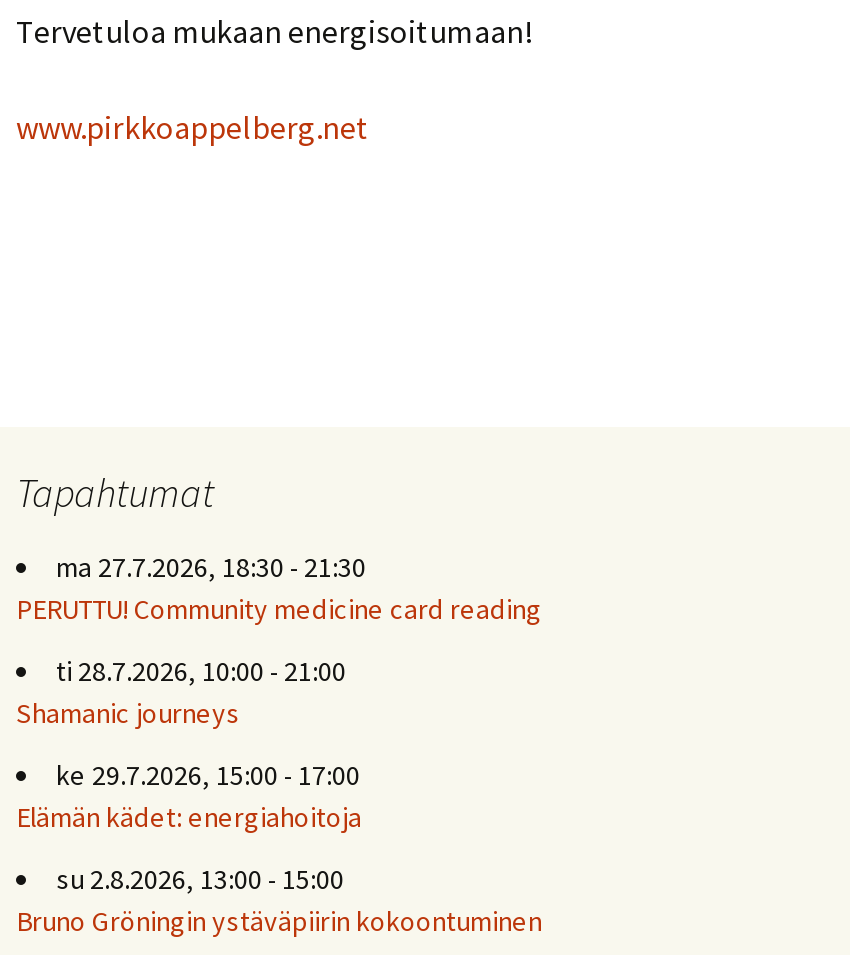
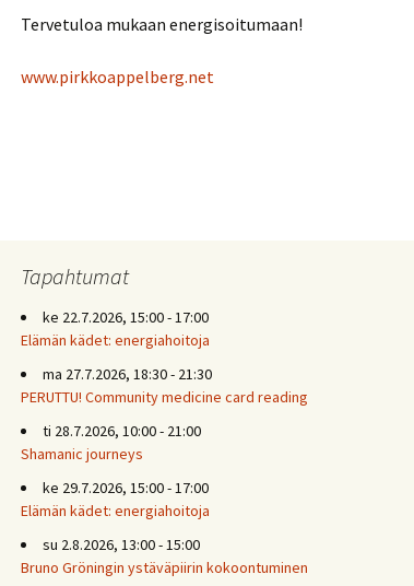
+ ke 22.7.2026, 15:00 - 17:00
+ Elämän kädet: energiahoitoja
